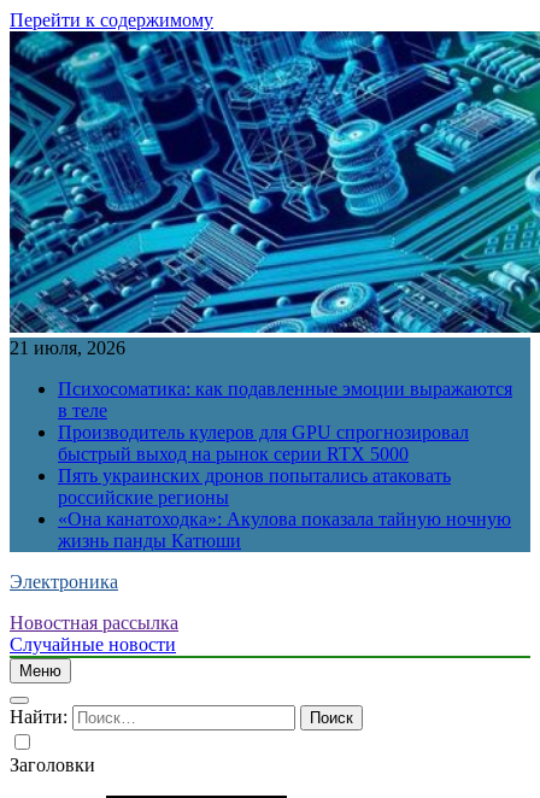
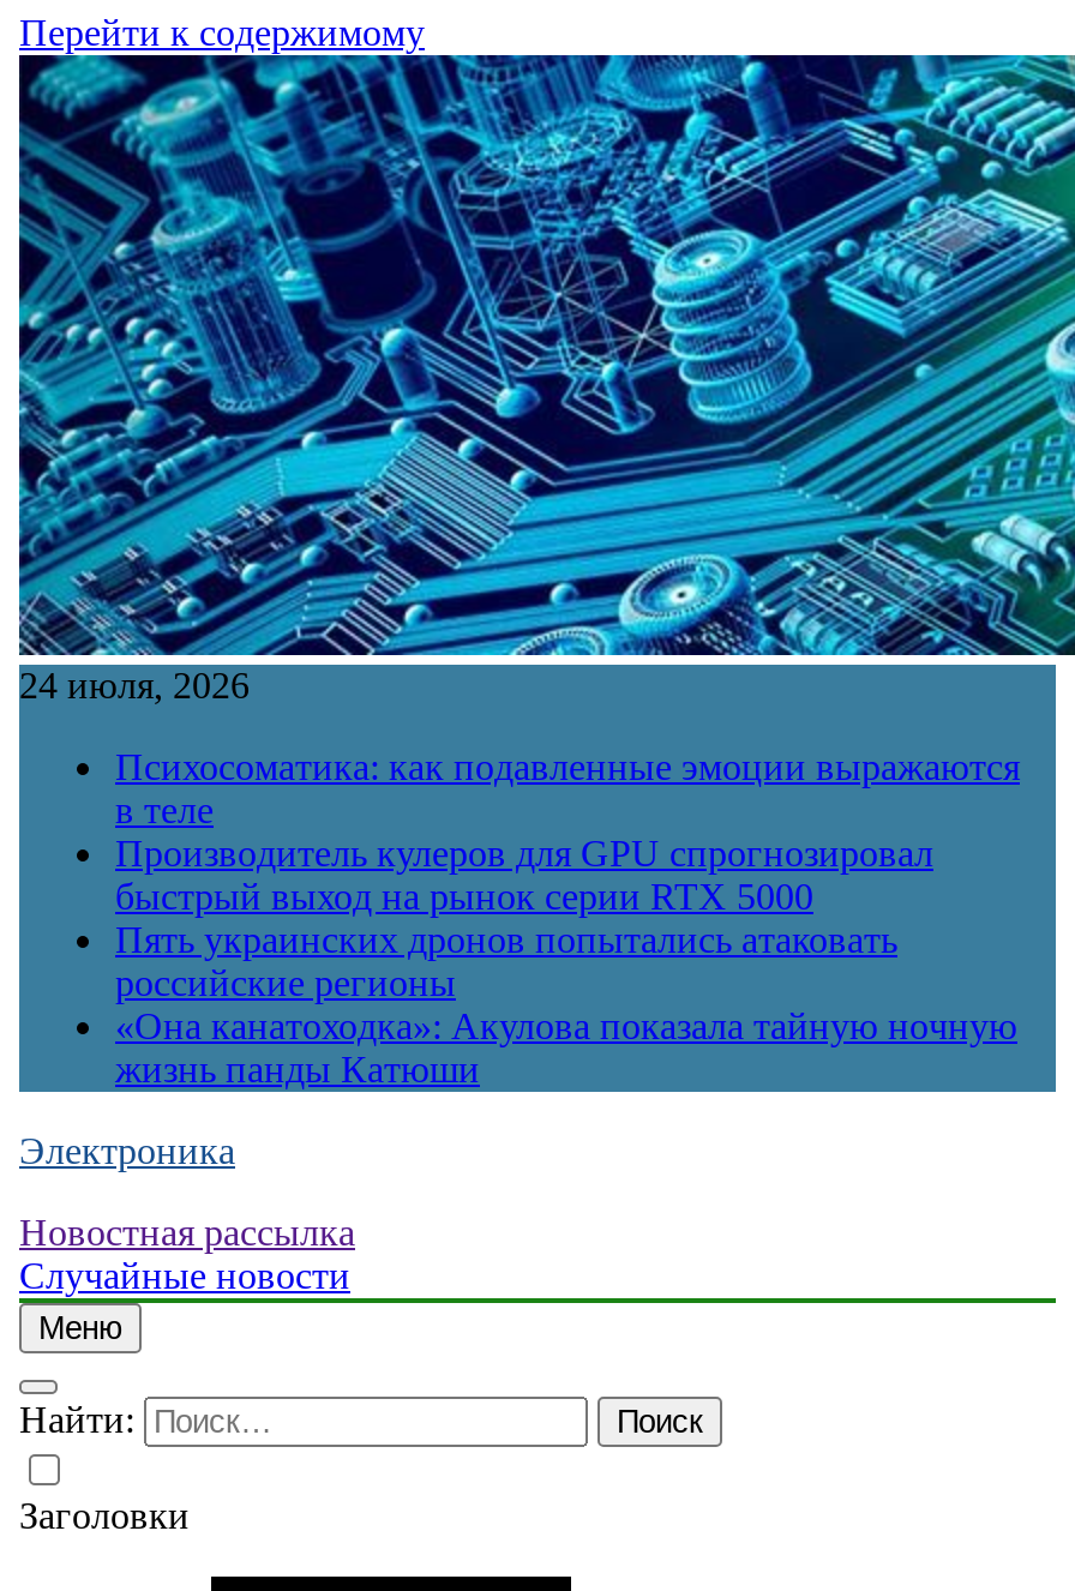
- 21 июля, 2026
+ 24 июля, 2026
